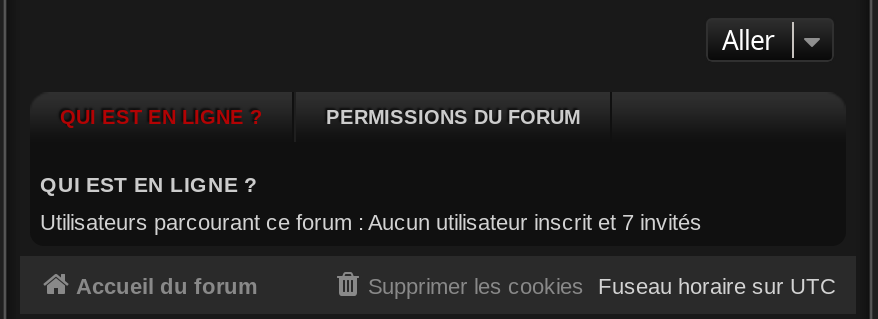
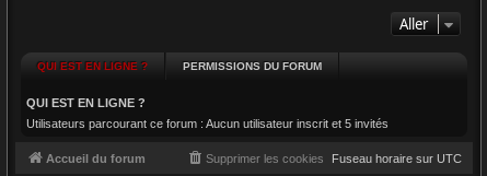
- Utilisateurs parcourant ce forum : Aucun utilisateur inscrit et 7 invités
+ Utilisateurs parcourant ce forum : Aucun utilisateur inscrit et 5 invités
